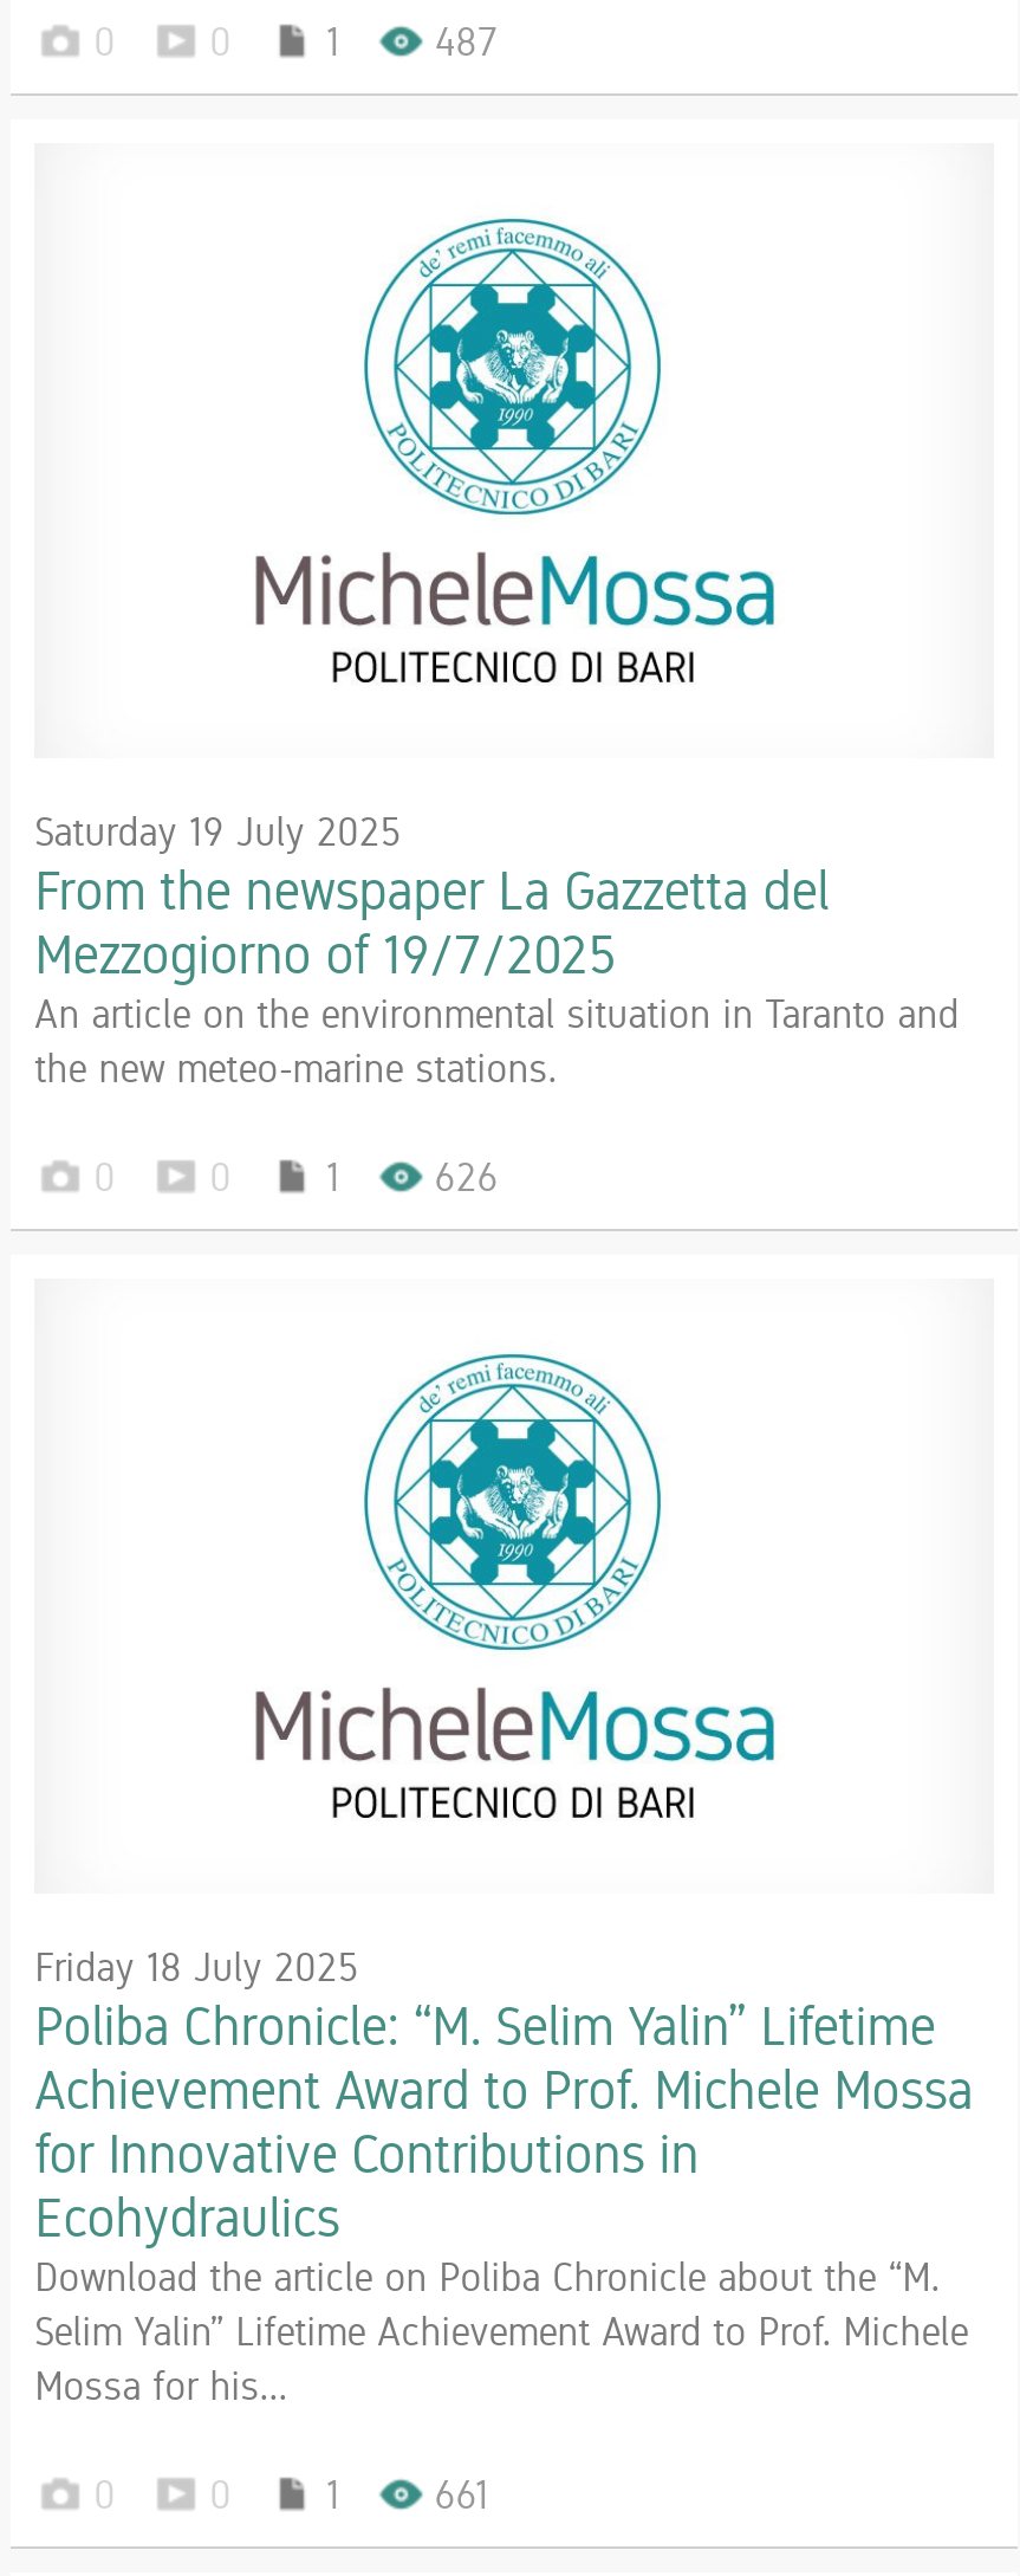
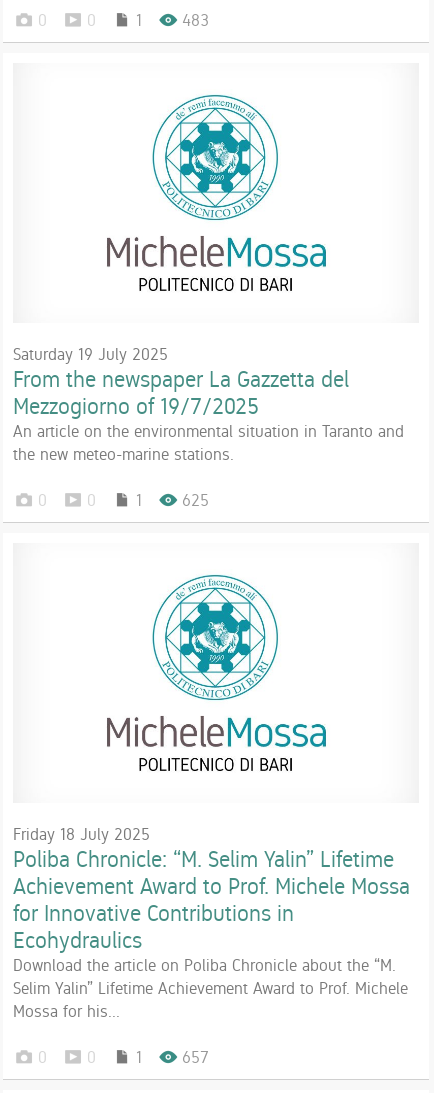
- 487
+ 483

- 626
+ 625

- 661
+ 657
